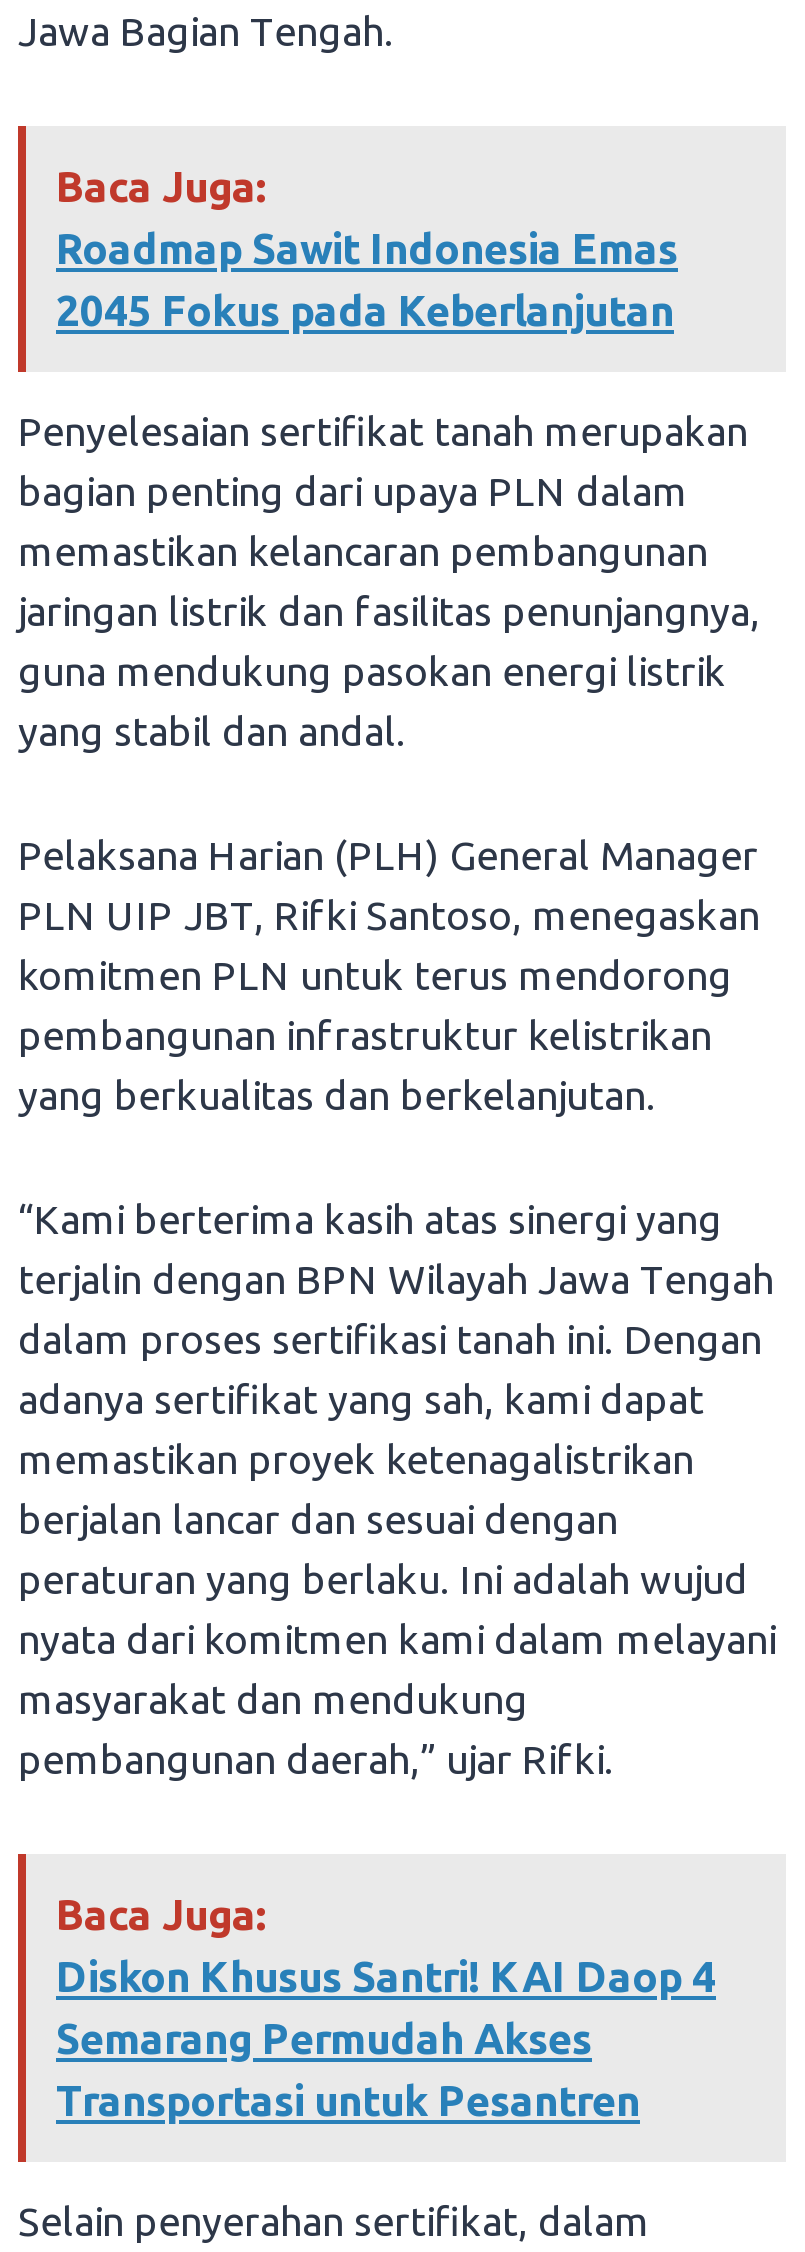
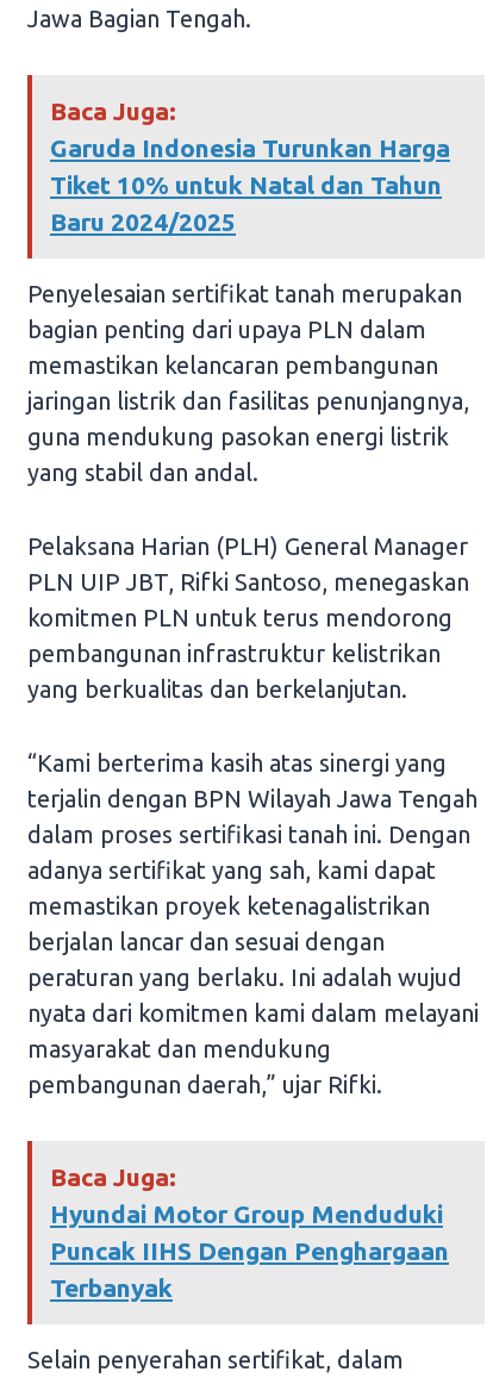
- Roadmap Sawit Indonesia Emas
- 2045 Fokus pada Keberlanjutan
+ Garuda Indonesia Turunkan Harga
+ Tiket 10% untuk Natal dan Tahun
+ Baru 2024/2025

- Diskon Khusus Santri! KAI Daop 4
- Semarang Permudah Akses
- Transportasi untuk Pesantren
+ Hyundai Motor Group Menduduki
+ Puncak IIHS Dengan Penghargaan
+ Terbanyak
